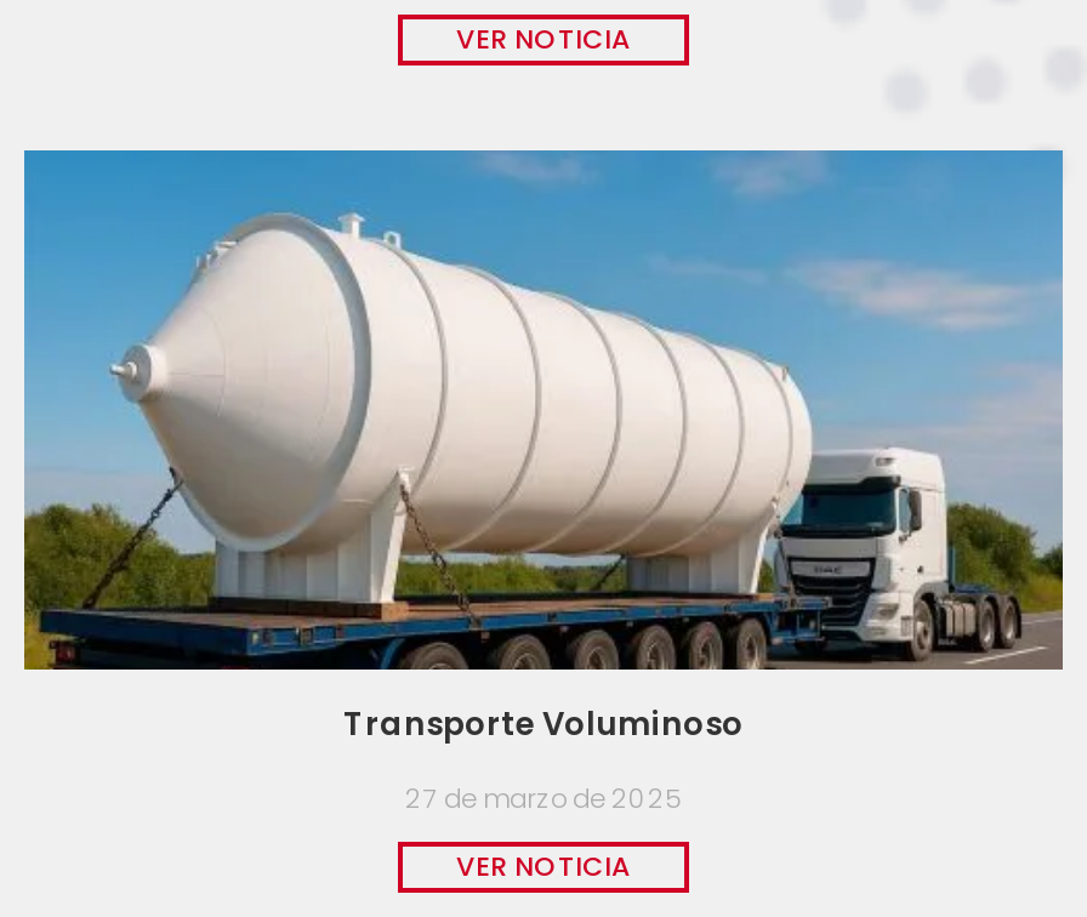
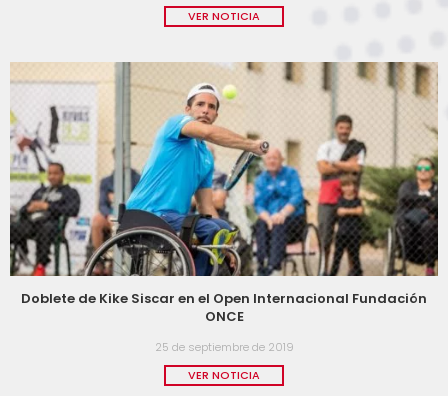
- [image]
- Transporte Voluminoso
+ [image]
+ Doblete de Kike Siscar en el Open Internacional Fundación
+ ONCE

- 27 de marzo de 2025
+ 25 de septiembre de 2019
